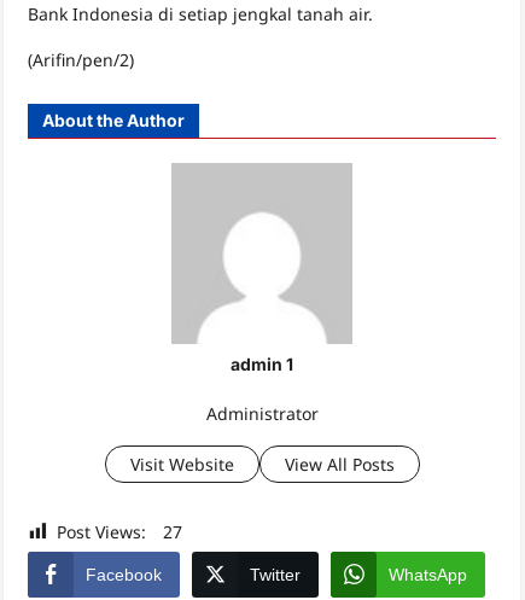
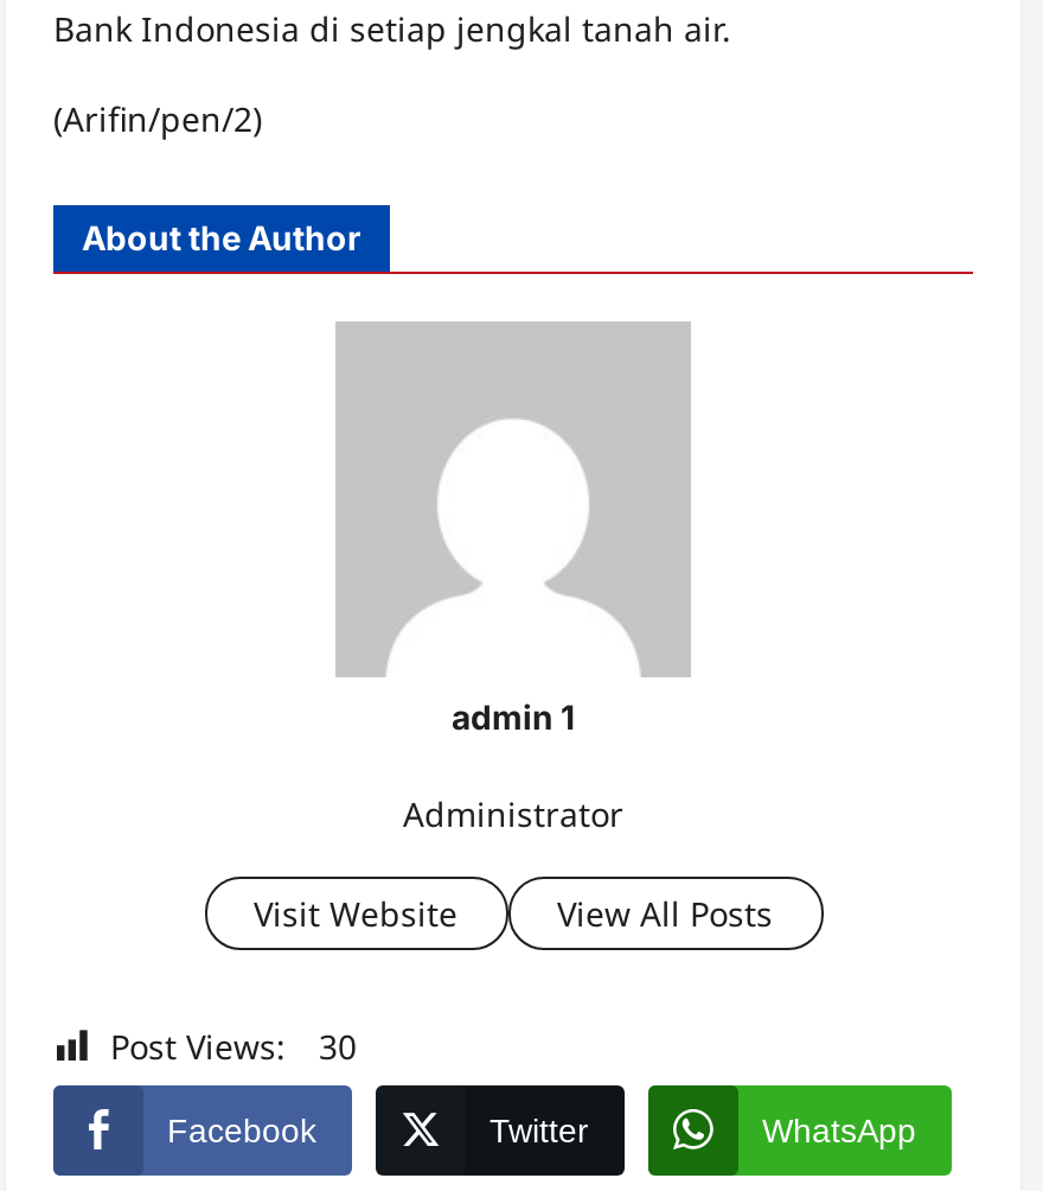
- Post Views: 27
+ Post Views: 30
